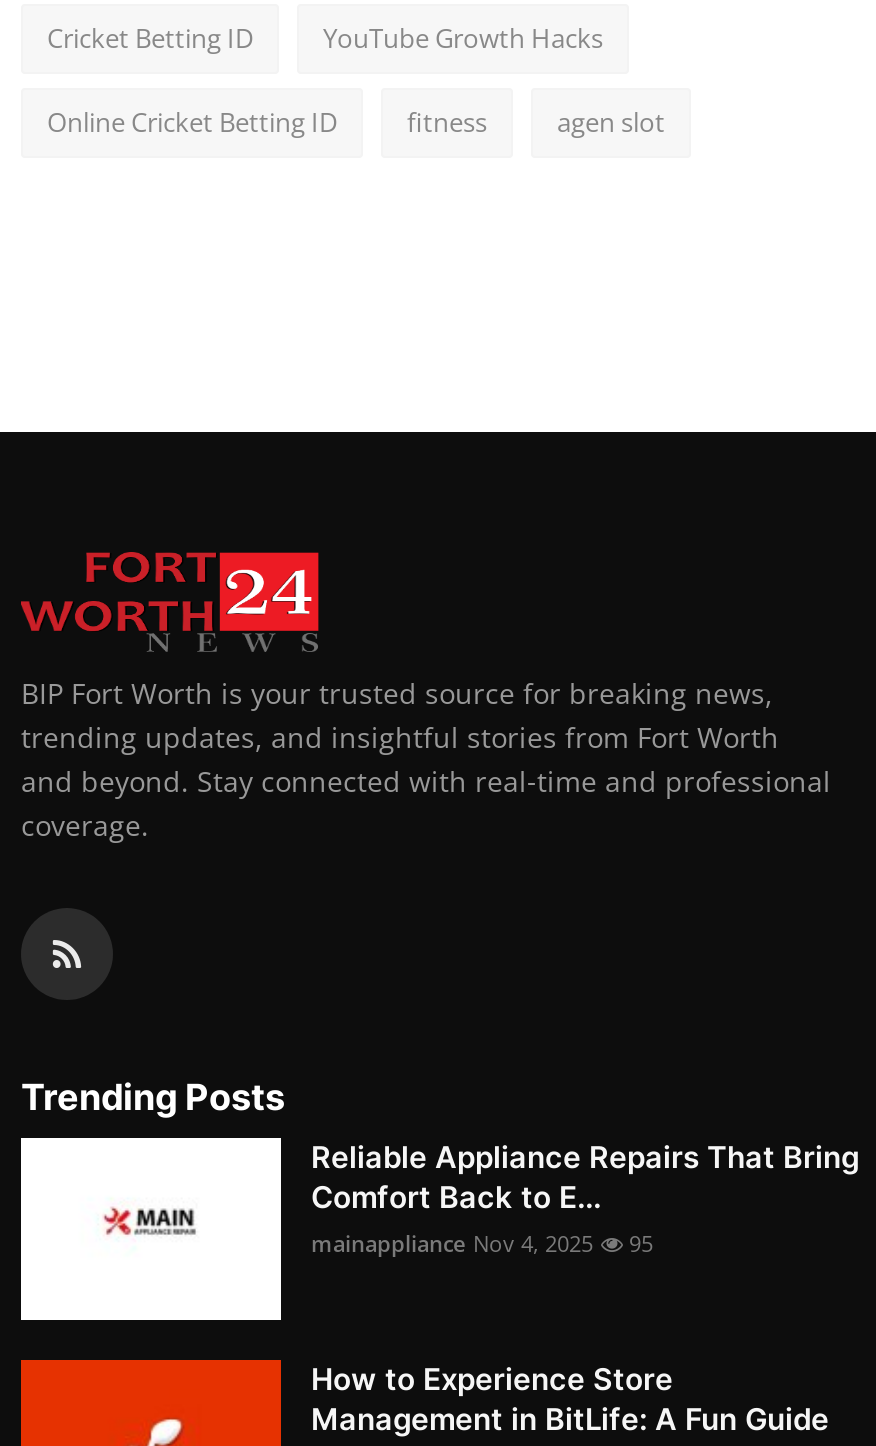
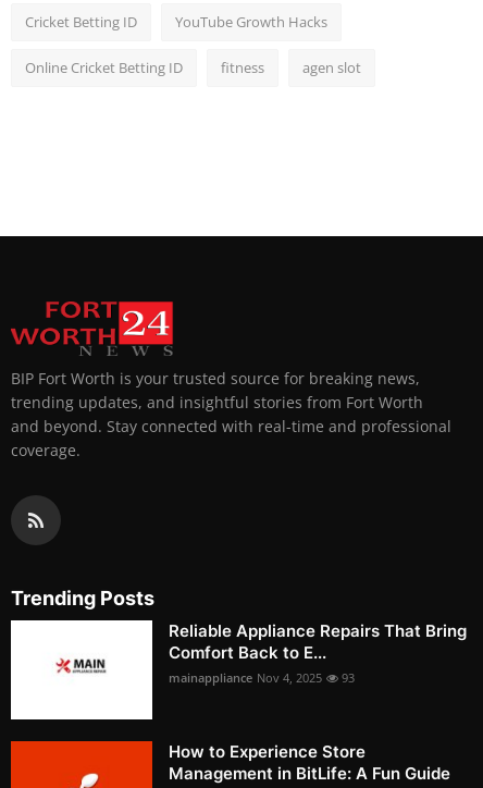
- mainappliance Nov 4, 2025 95
+ mainappliance Nov 4, 2025 93
